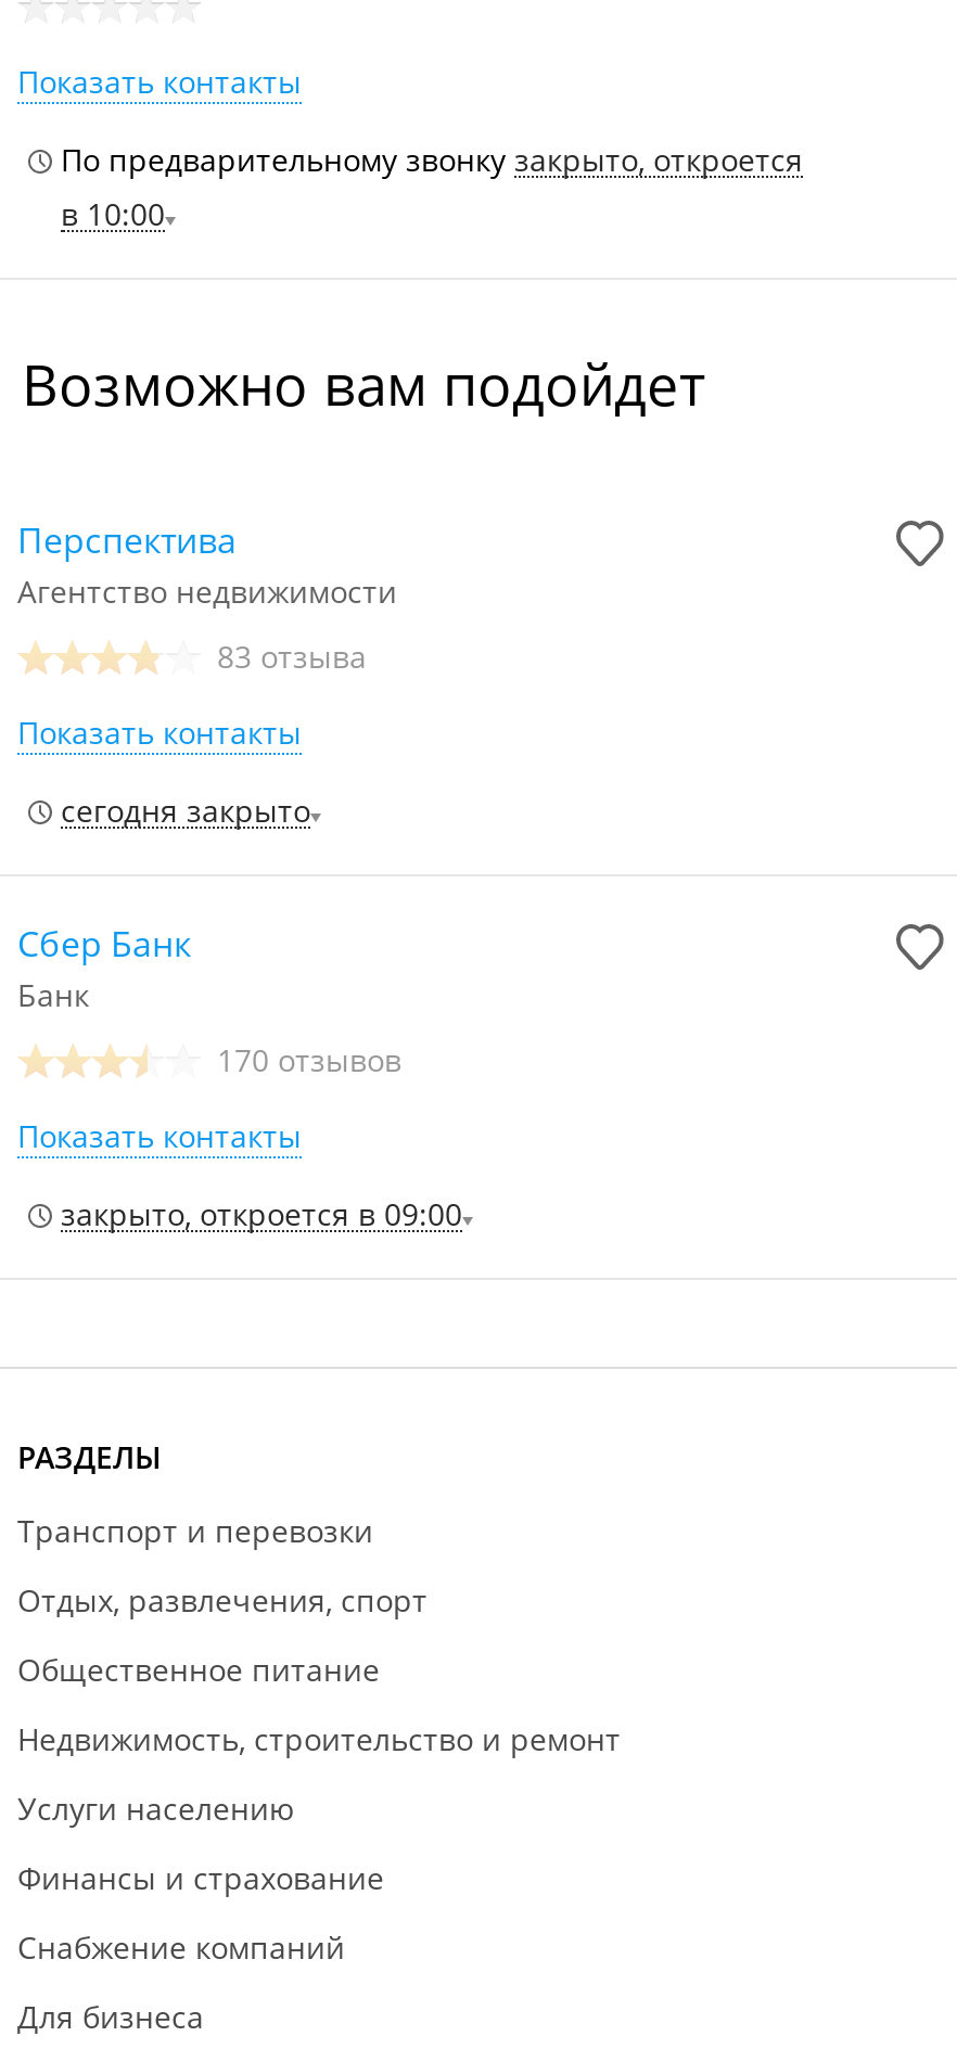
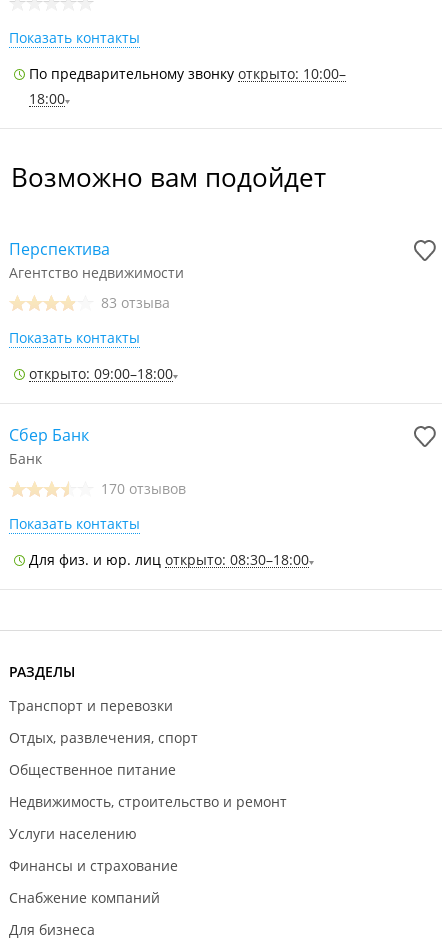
- По предварительному звонку закрыто, откроется
- в 10:00
+ По предварительному звонку открыто: 10:00–
+ 18:00

- сегодня закрыто
+ открыто: 09:00–18:00

- закрыто, откроется в 09:00
+ Для физ. и юр. лиц открыто: 08:30–18:00
